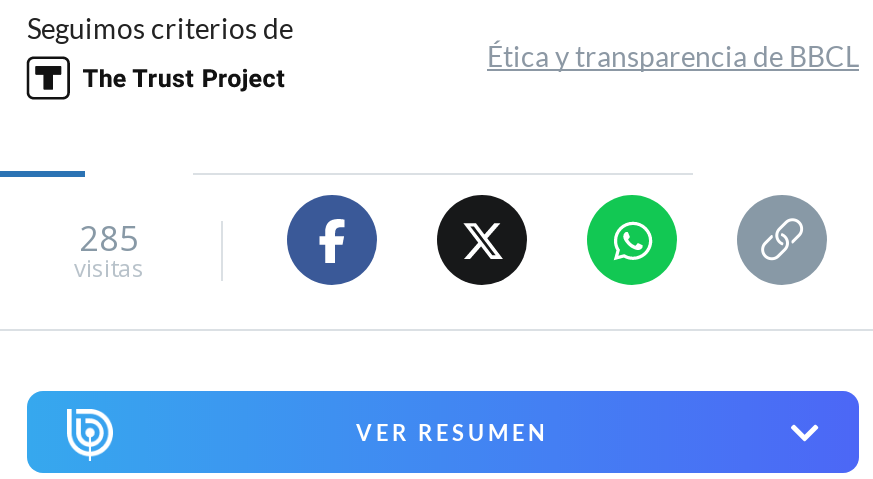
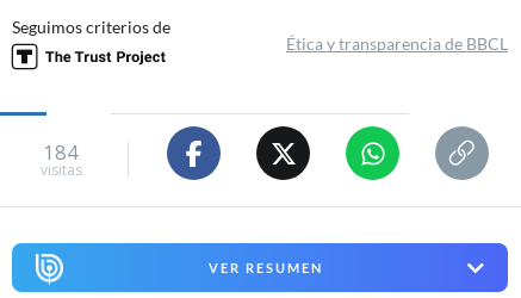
- 285
+ 184
